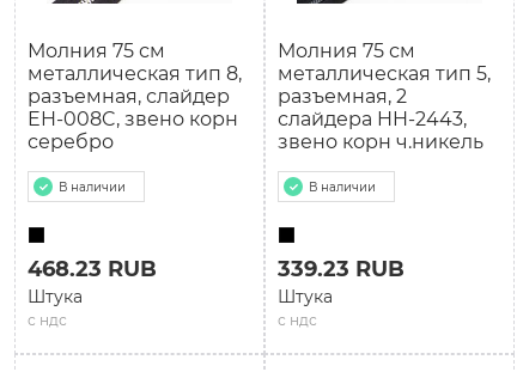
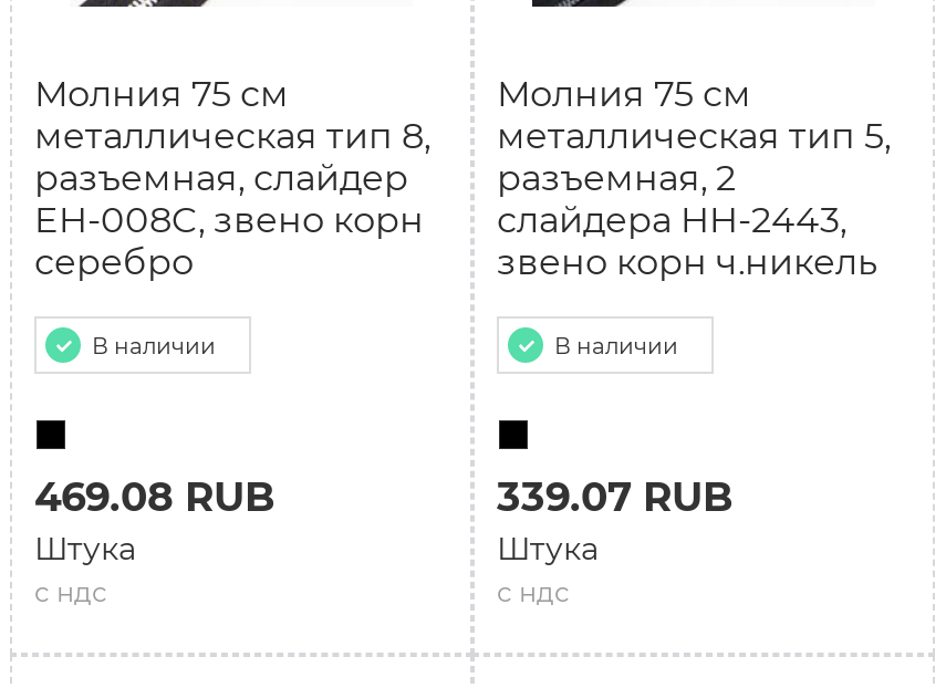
- 468.23 RUB
+ 469.08 RUB

- 339.23 RUB
+ 339.07 RUB
